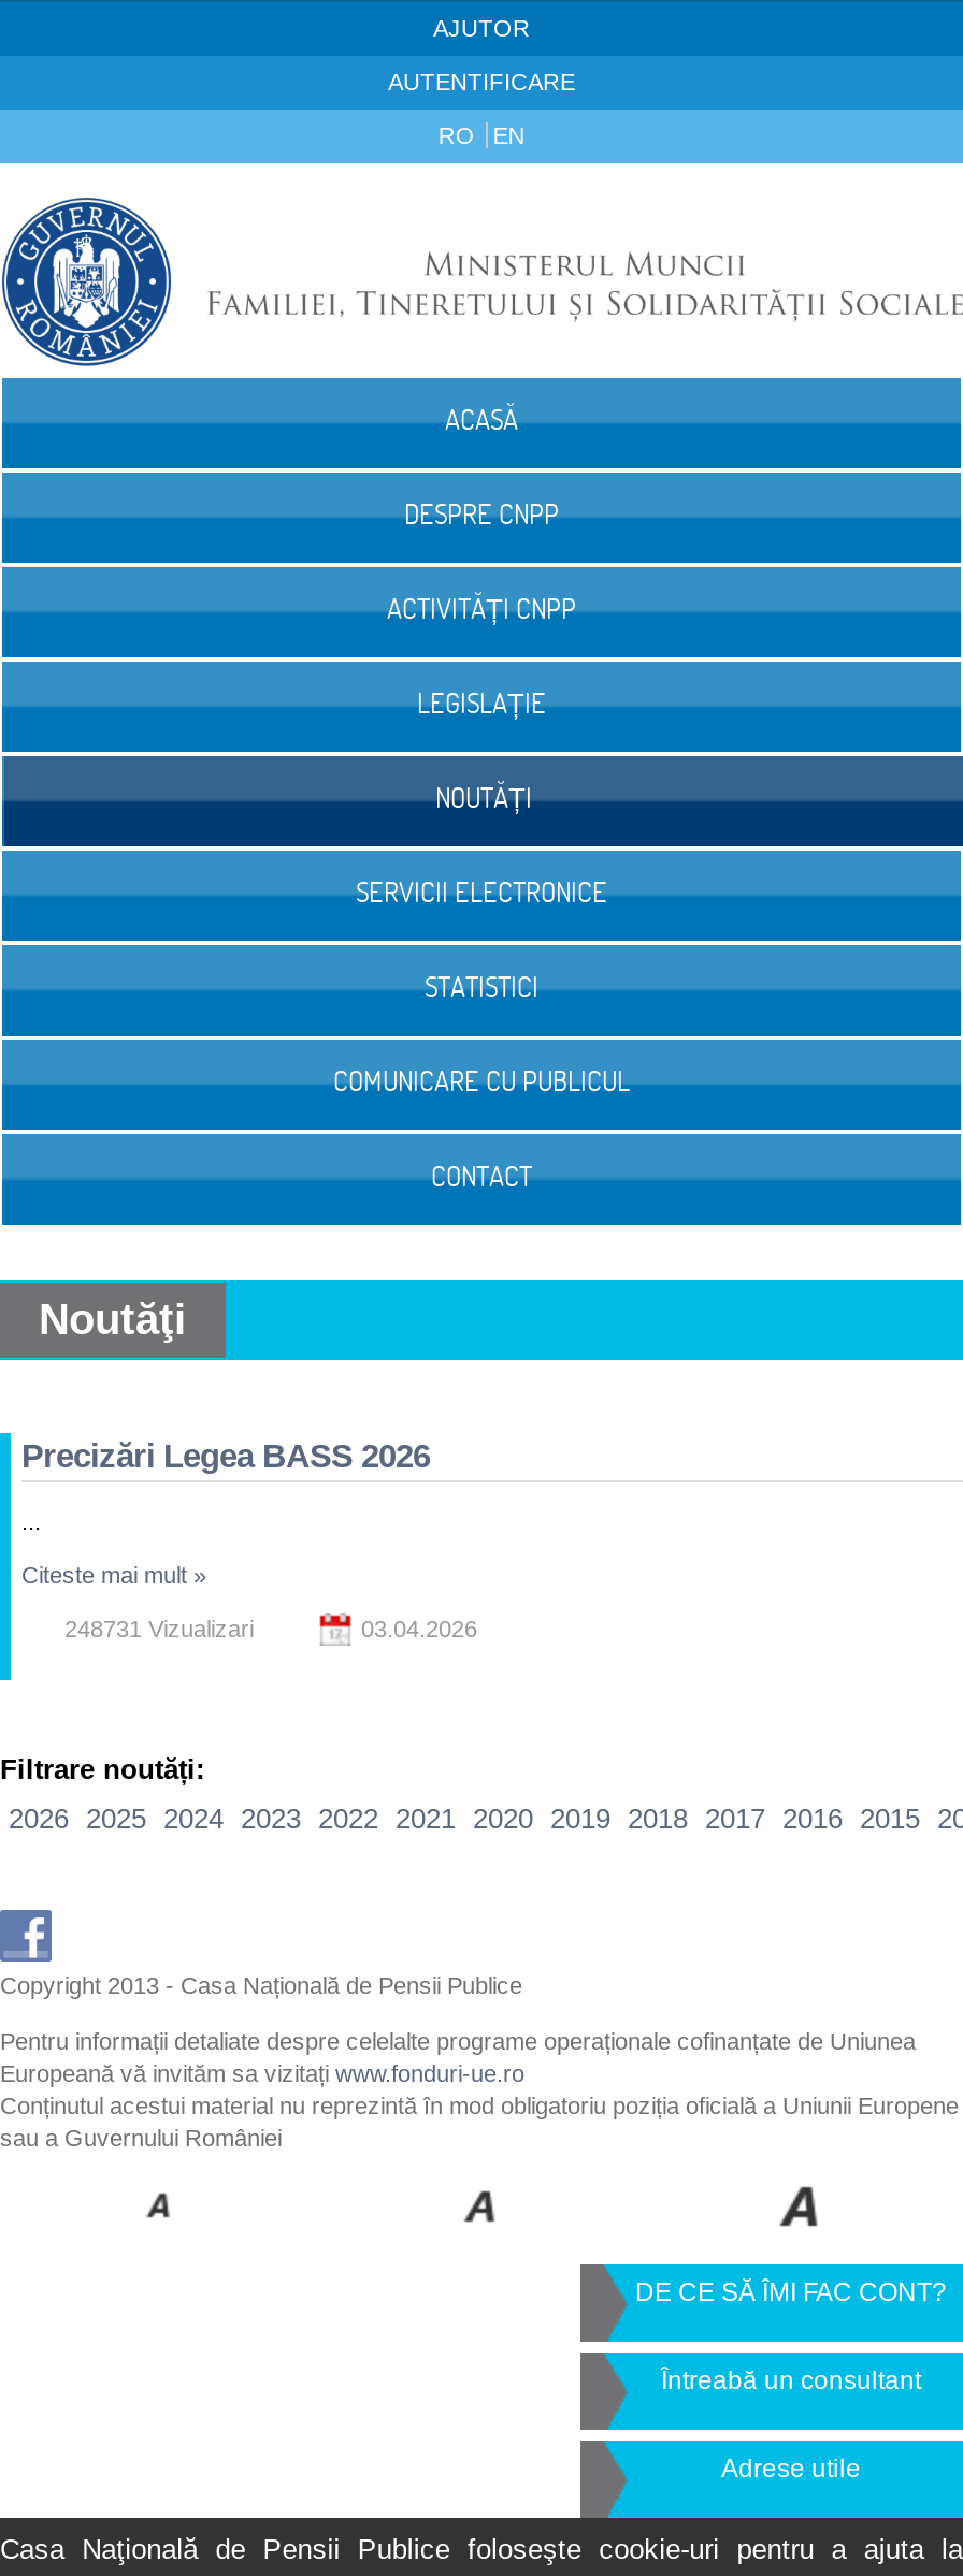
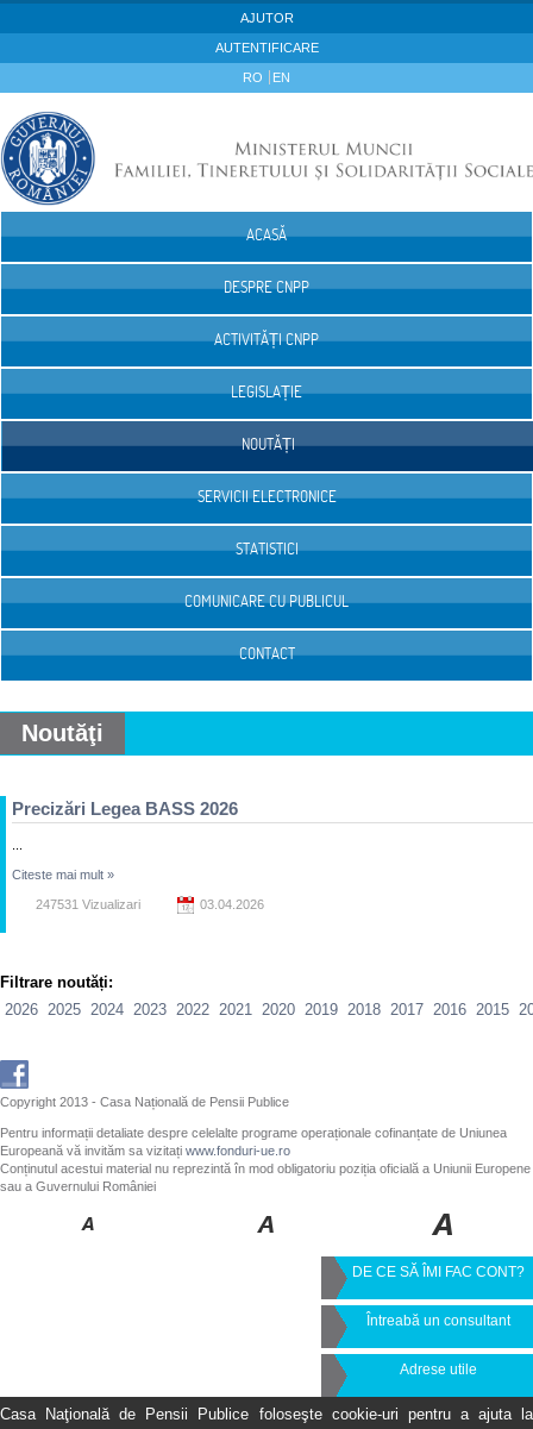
- 248731 Vizualizari
+ 247531 Vizualizari
